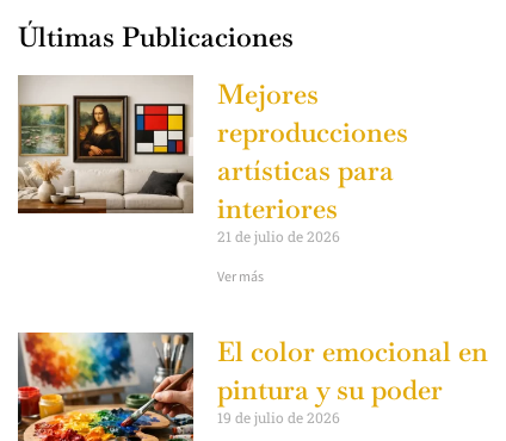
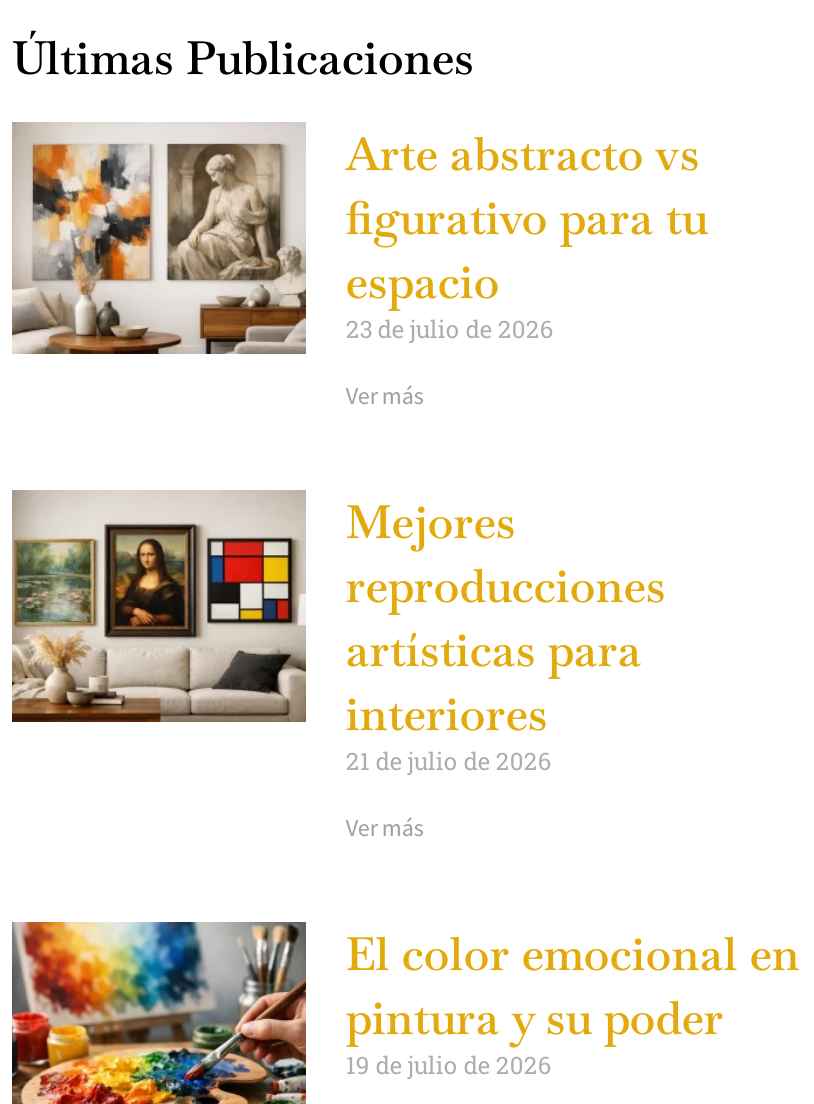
+ [image]
+ Arte abstracto vs
+ figurativo para tu
+ espacio
+ 23 de julio de 2026
+ Ver más
